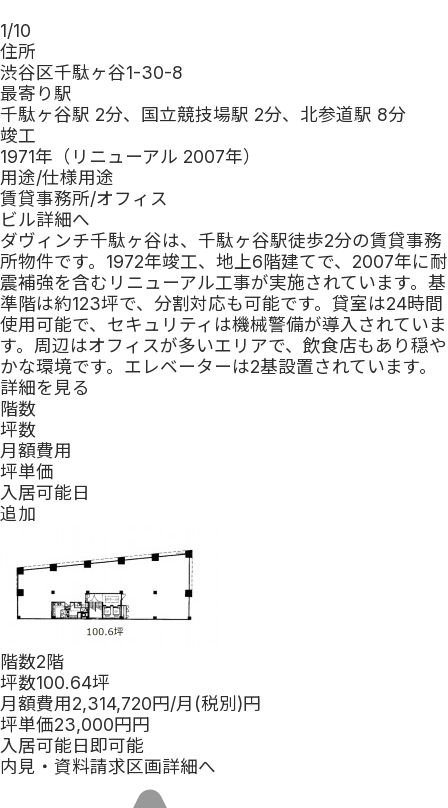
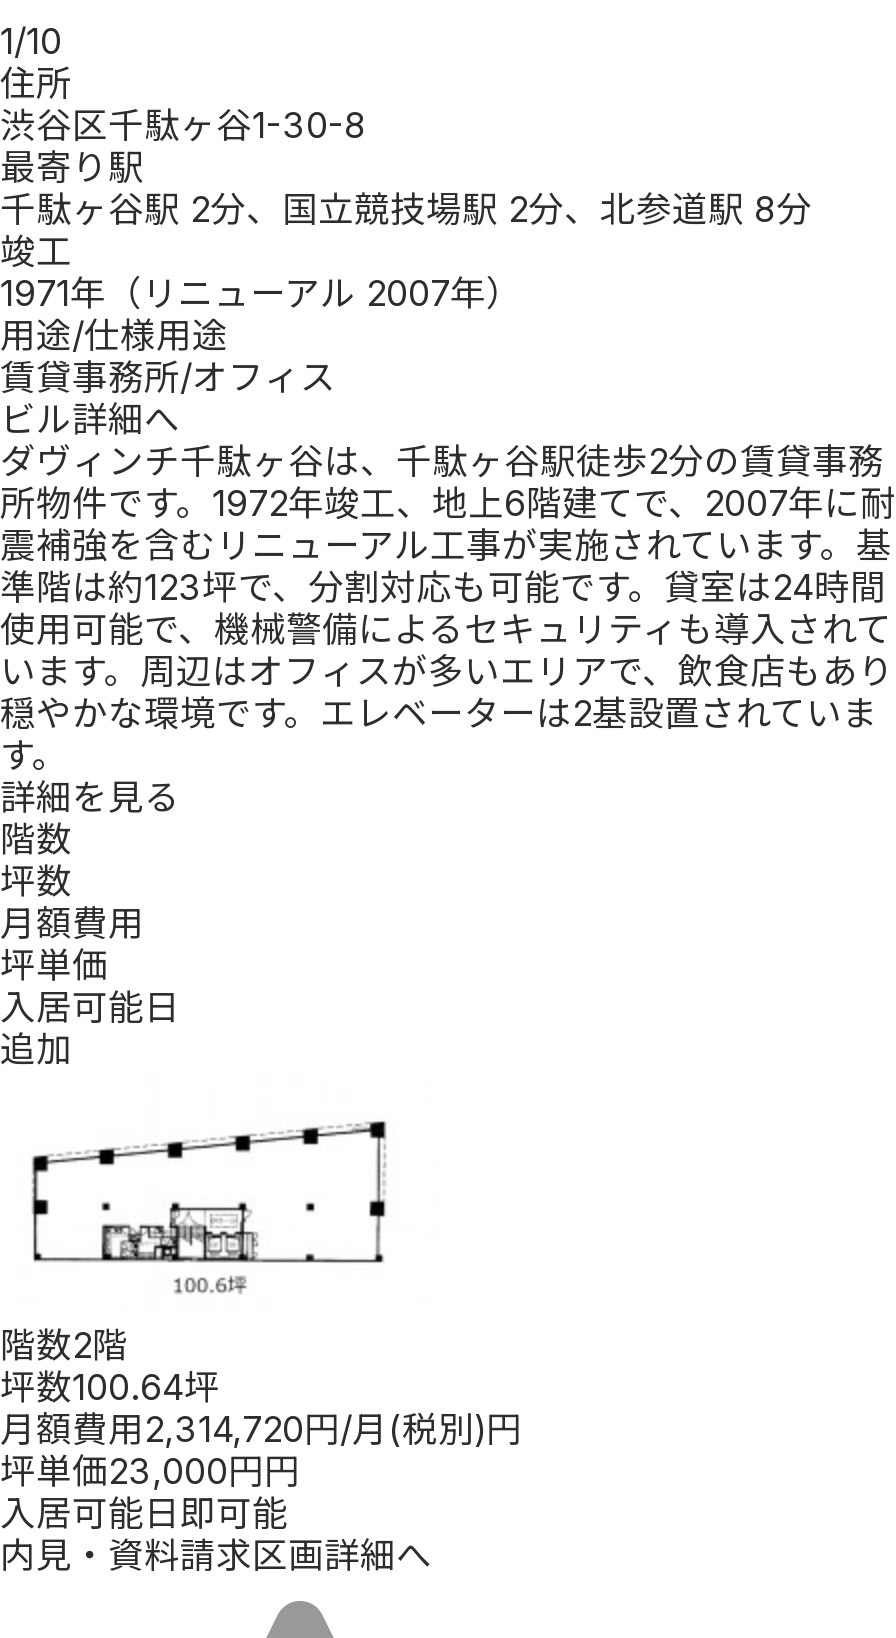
- 使用可能で、セキュリティは機械警備が導入されていま
- す。周辺はオフィスが多いエリアで、飲食店もあり穏や
- かな環境です。エレベーターは2基設置されています。
+ 使用可能で、機械警備によるセキュリティも導入されて
+ います。周辺はオフィスが多いエリアで、飲食店もあり
+ 穏やかな環境です。エレベーターは2基設置されていま
+ す。
